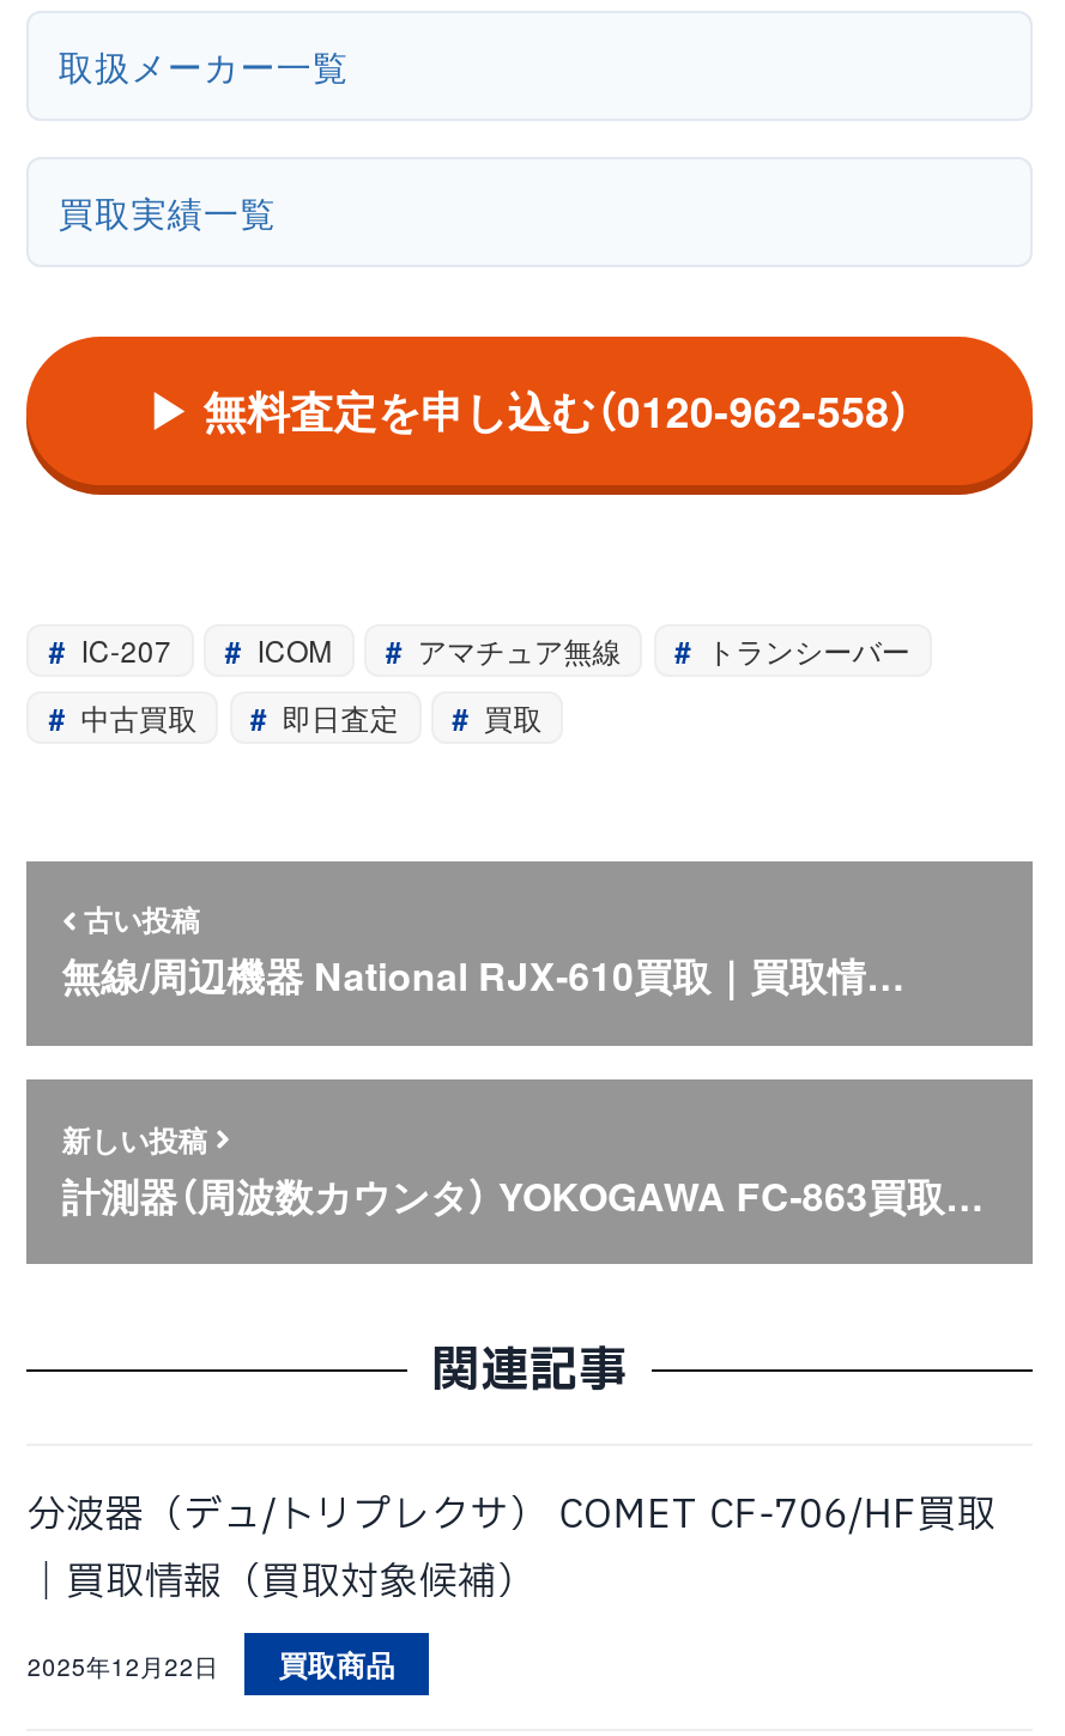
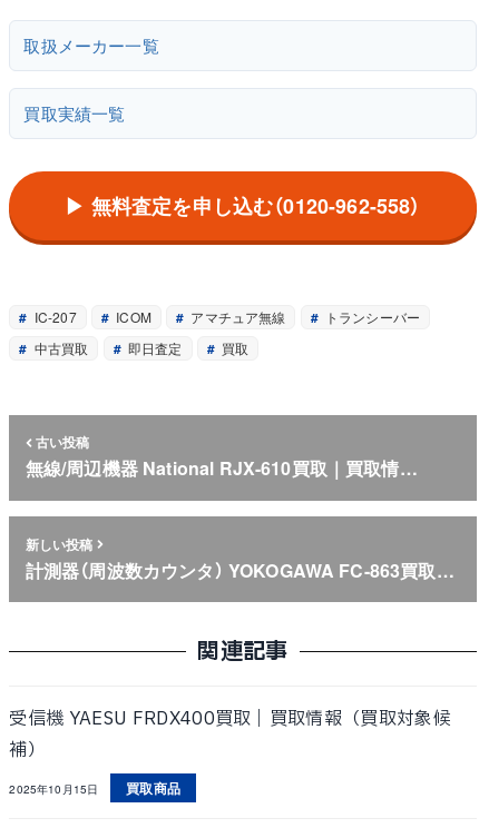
- 分波器（デュ/トリプレクサ） COMET CF-706/HF買取
- ｜買取情報（買取対象候補）
+ 受信機 YAESU FRDX400買取｜買取情報（買取対象候
+ 補）

- 2025年12月22日 買取商品
+ 2025年10月15日 買取商品
